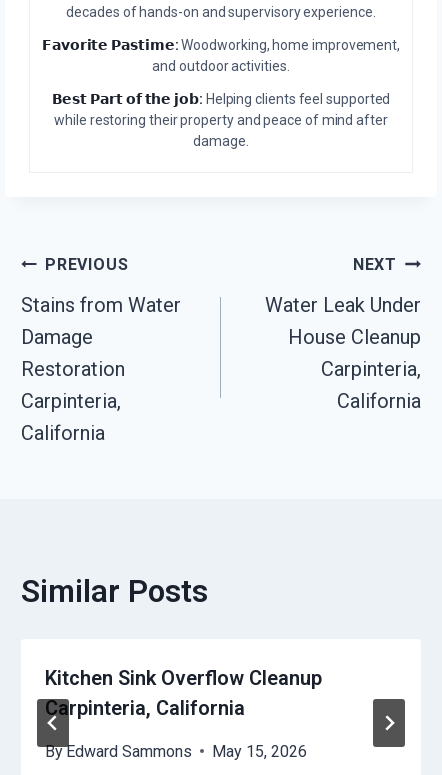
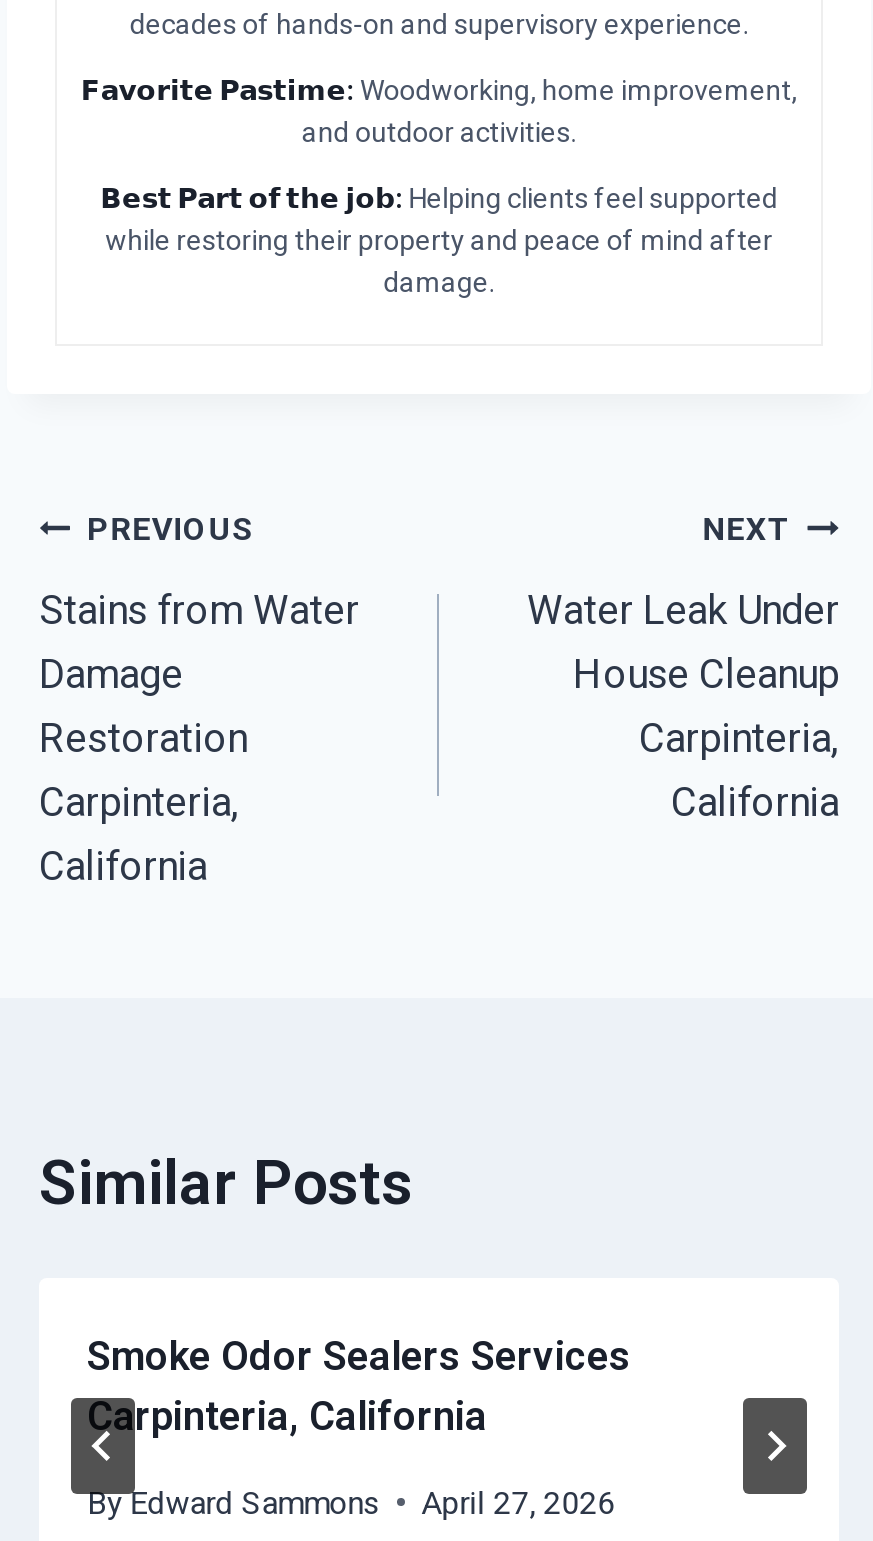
- Kitchen Sink Overflow Cleanup
+ Smoke Odor Sealers Services

- By Edward Sammons May 15, 2026
+ By Edward Sammons April 27, 2026
